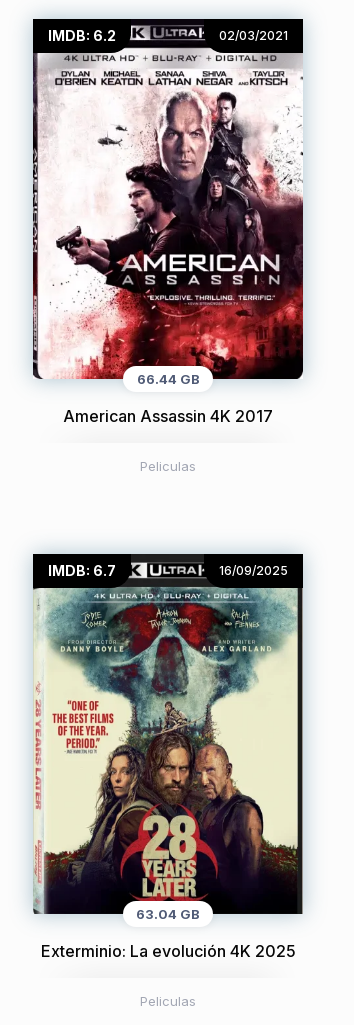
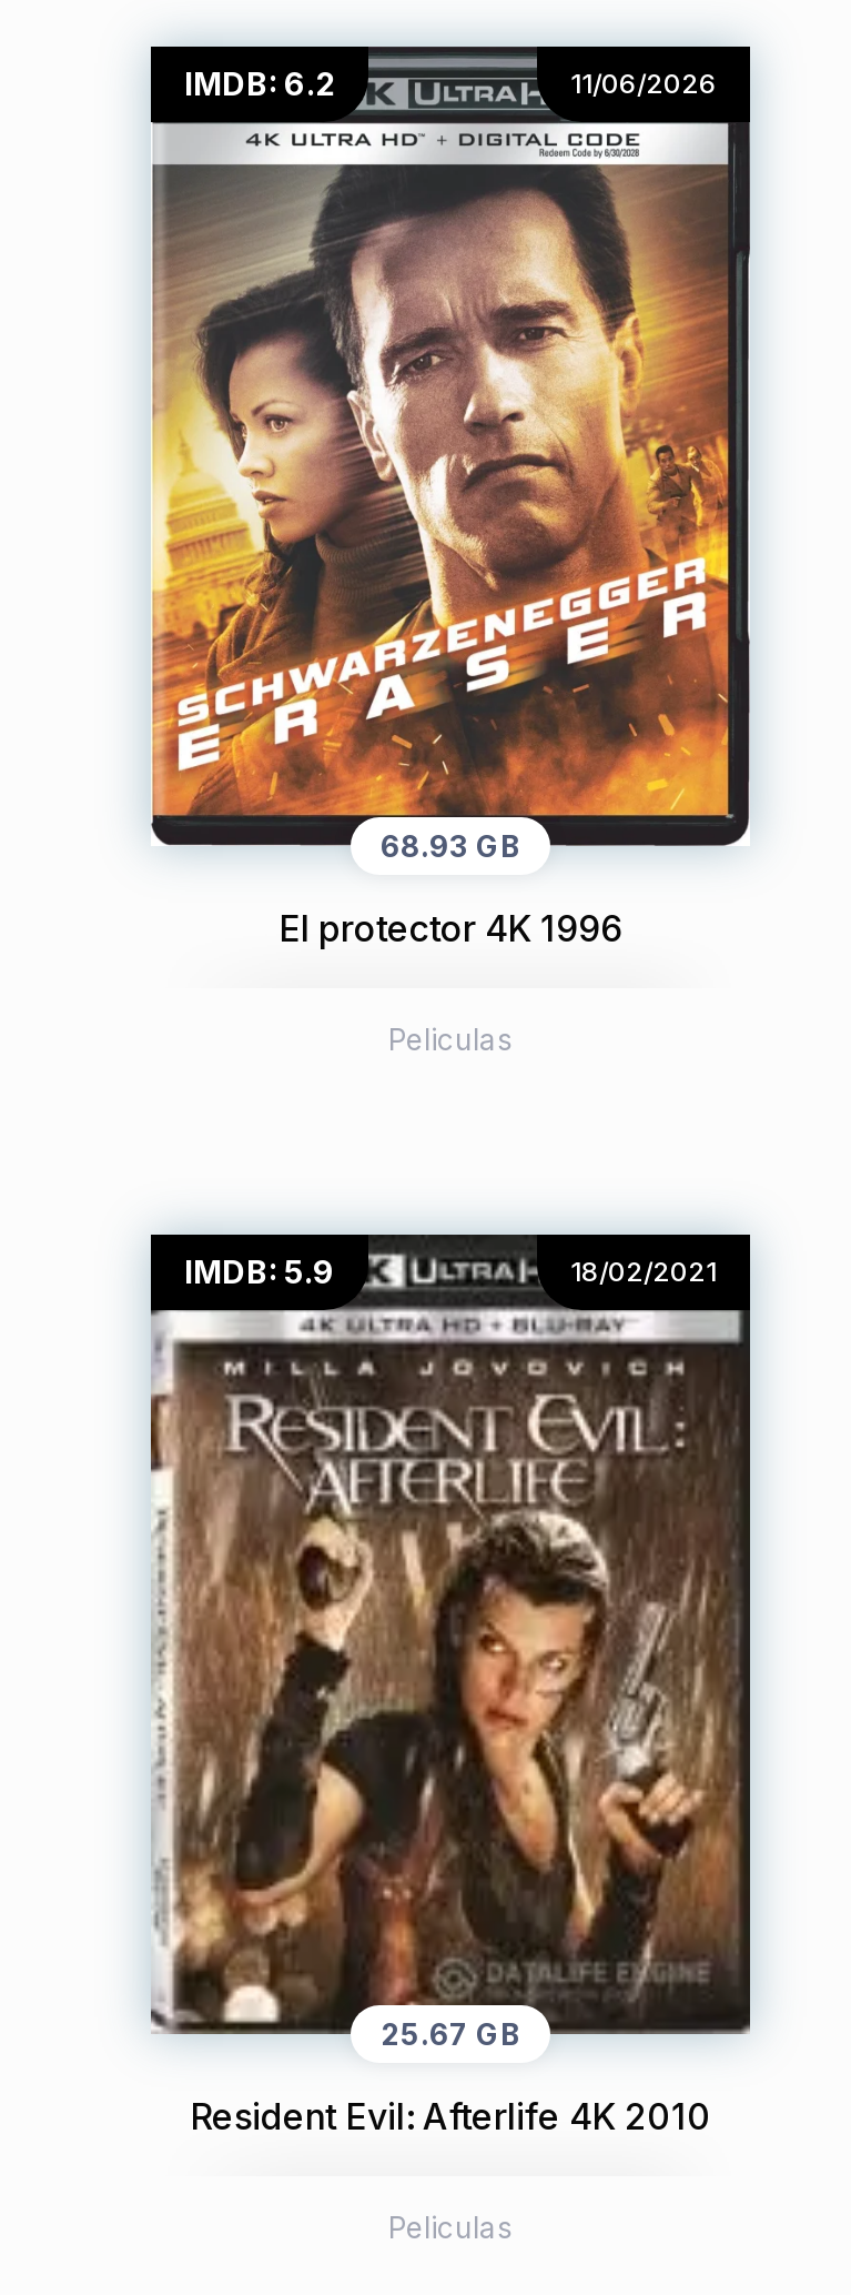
- [image]
- 02/03/2021
+ [image]
+ 11/06/2026

- 66.44 GB
+ 68.93 GB

- American Assassin 4K 2017
+ El protector 4K 1996

- IMDB: 6.7
+ IMDB: 5.9

- 16/09/2025
+ 18/02/2021

- [image]
- 63.04 GB
+ [image]
+ 25.67 GB

- Exterminio: La evolución 4K 2025
+ Resident Evil: Afterlife 4K 2010
